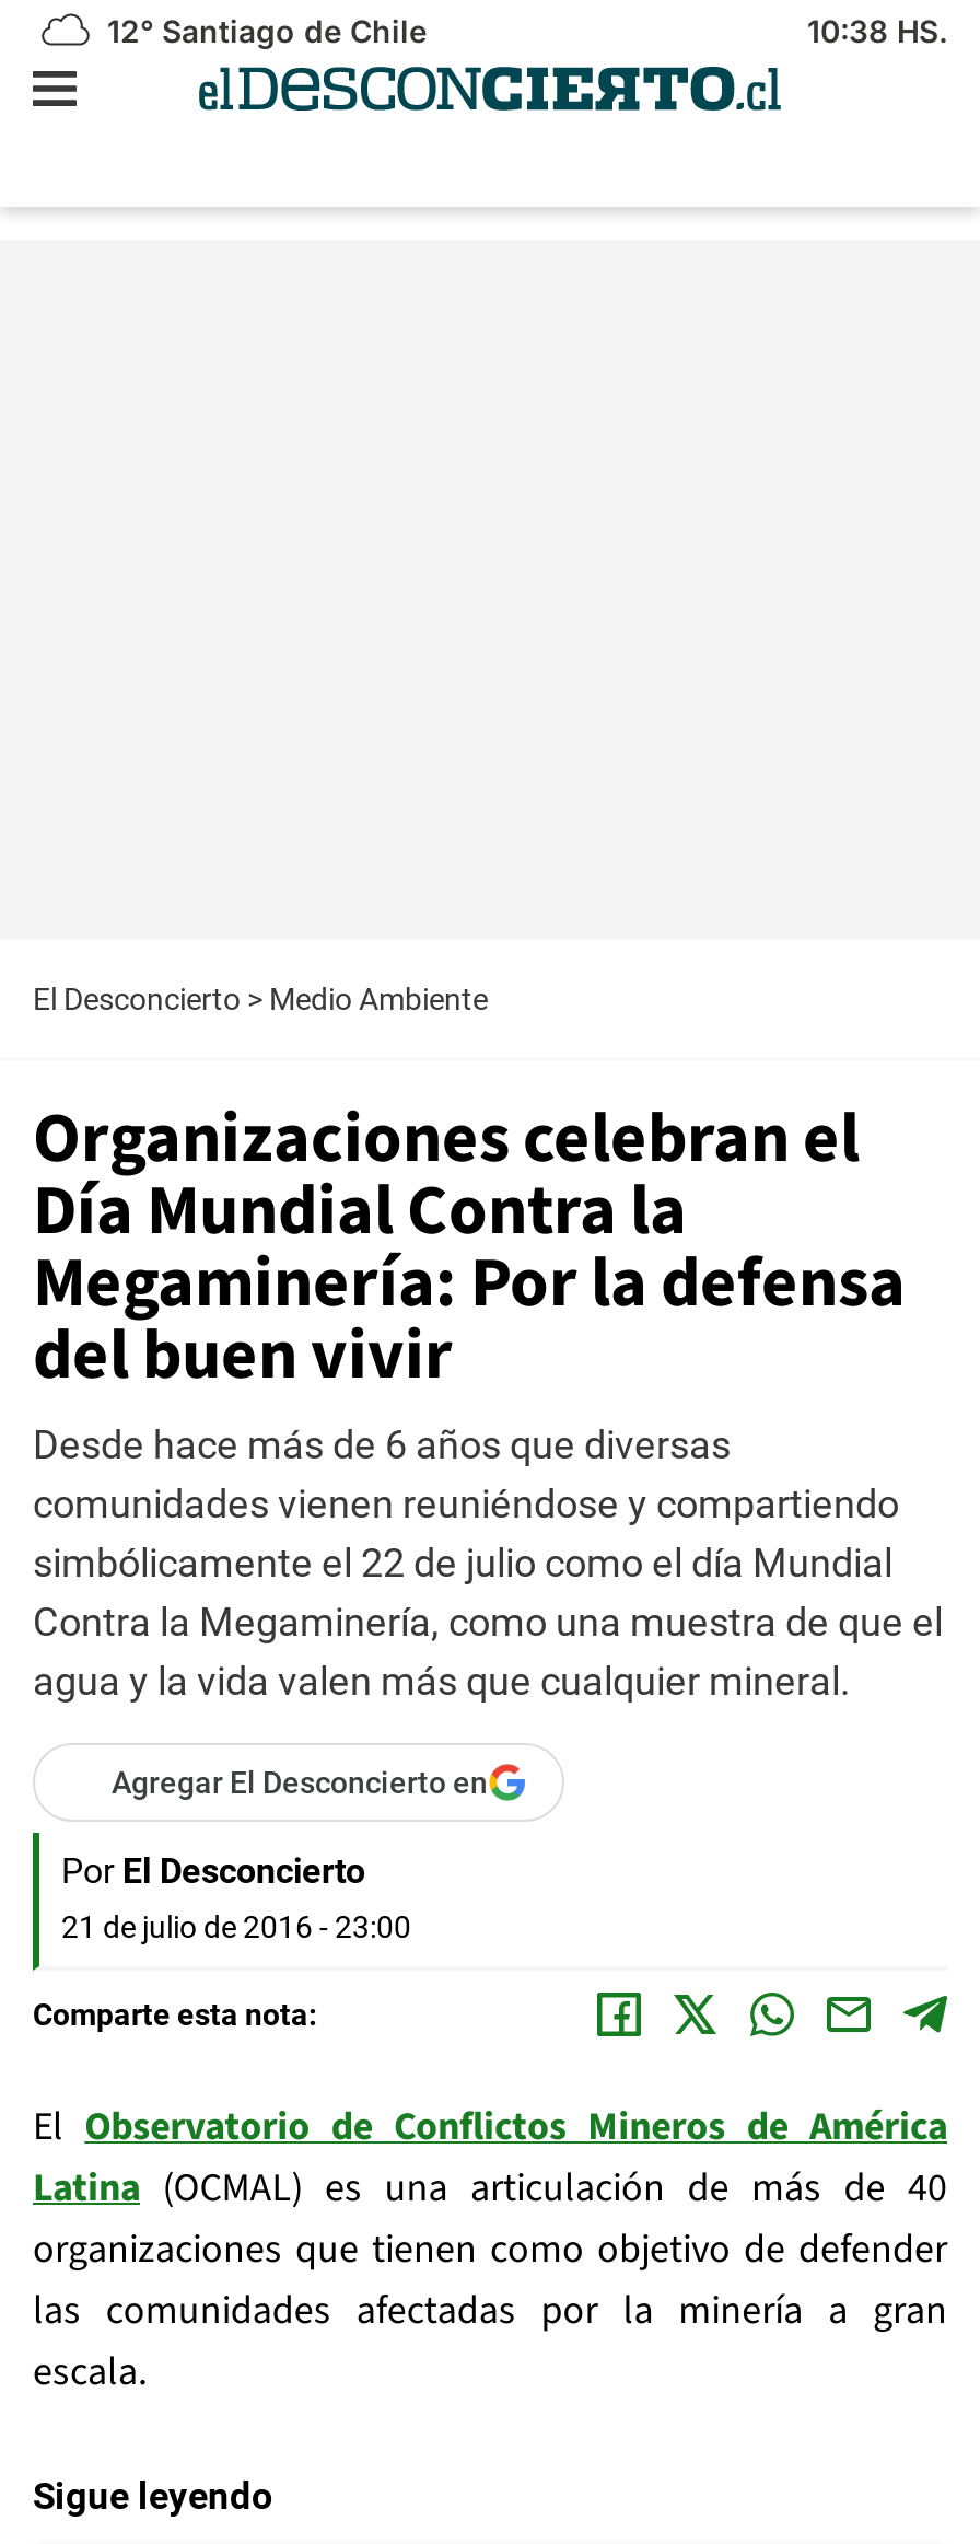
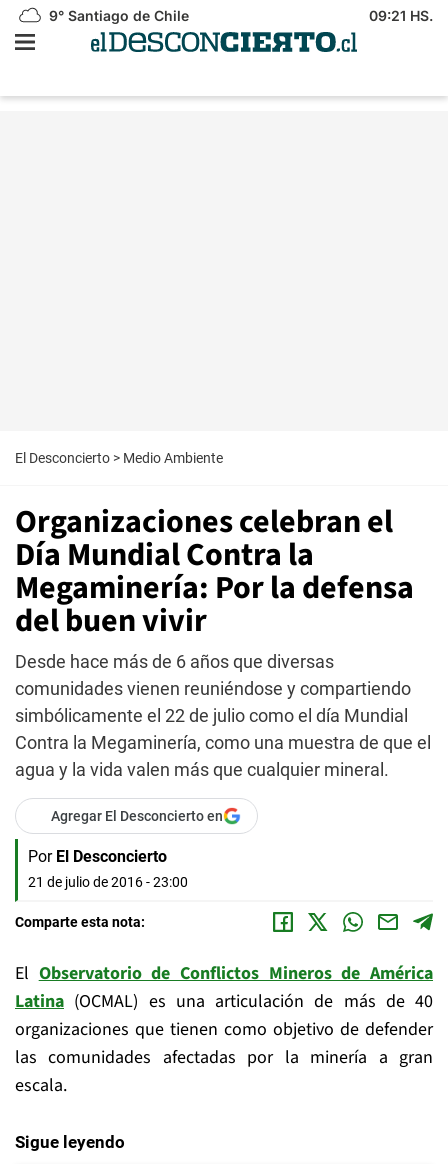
- 12° Santiago de Chile
+ 9° Santiago de Chile

- 10:38 HS.
+ 09:21 HS.
